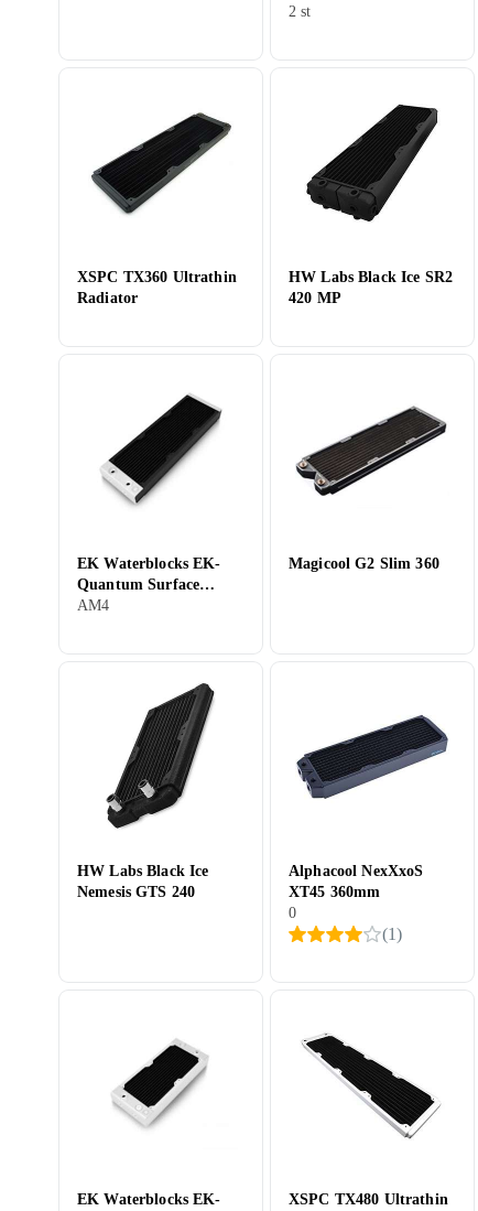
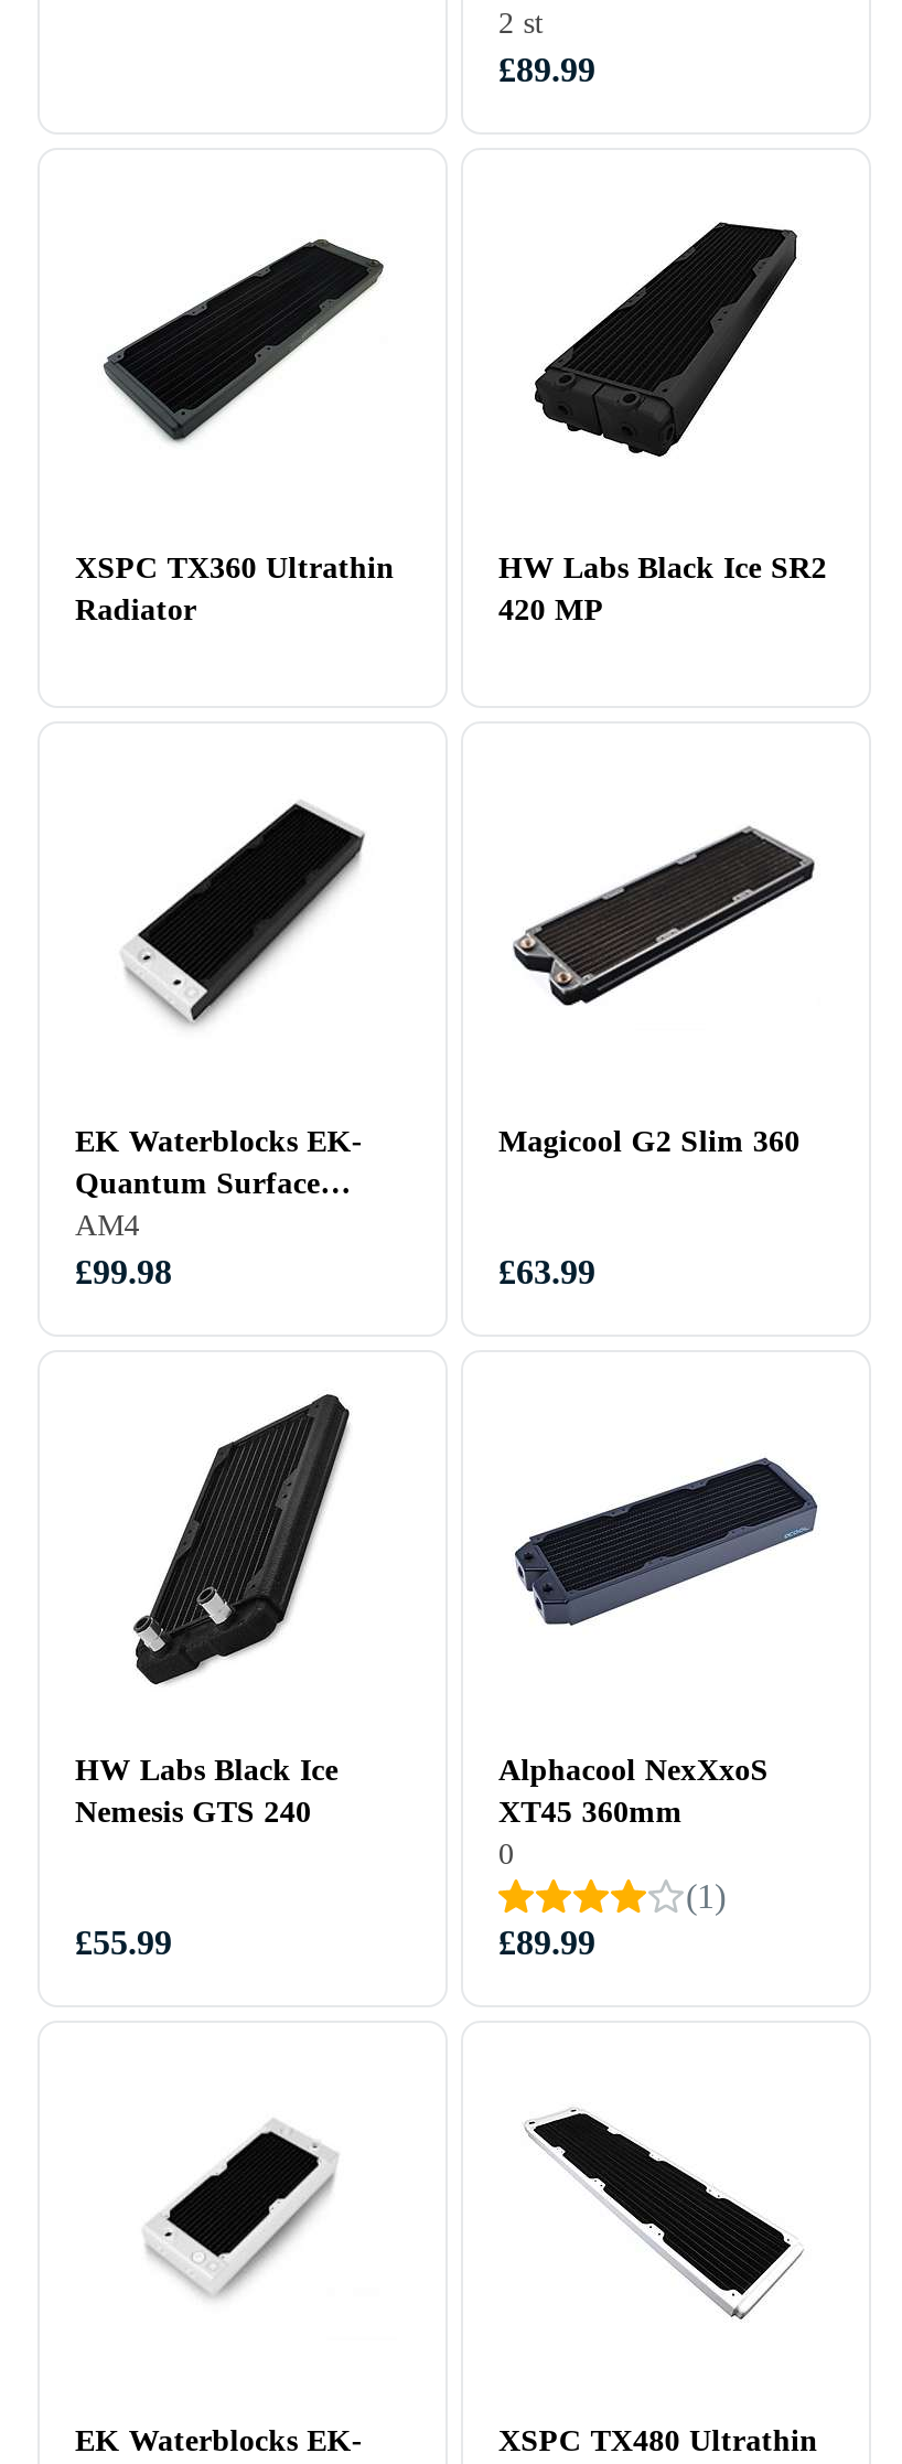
+ £89.99

+ £99.98

+ £63.99

+ £55.99

+ £89.99
